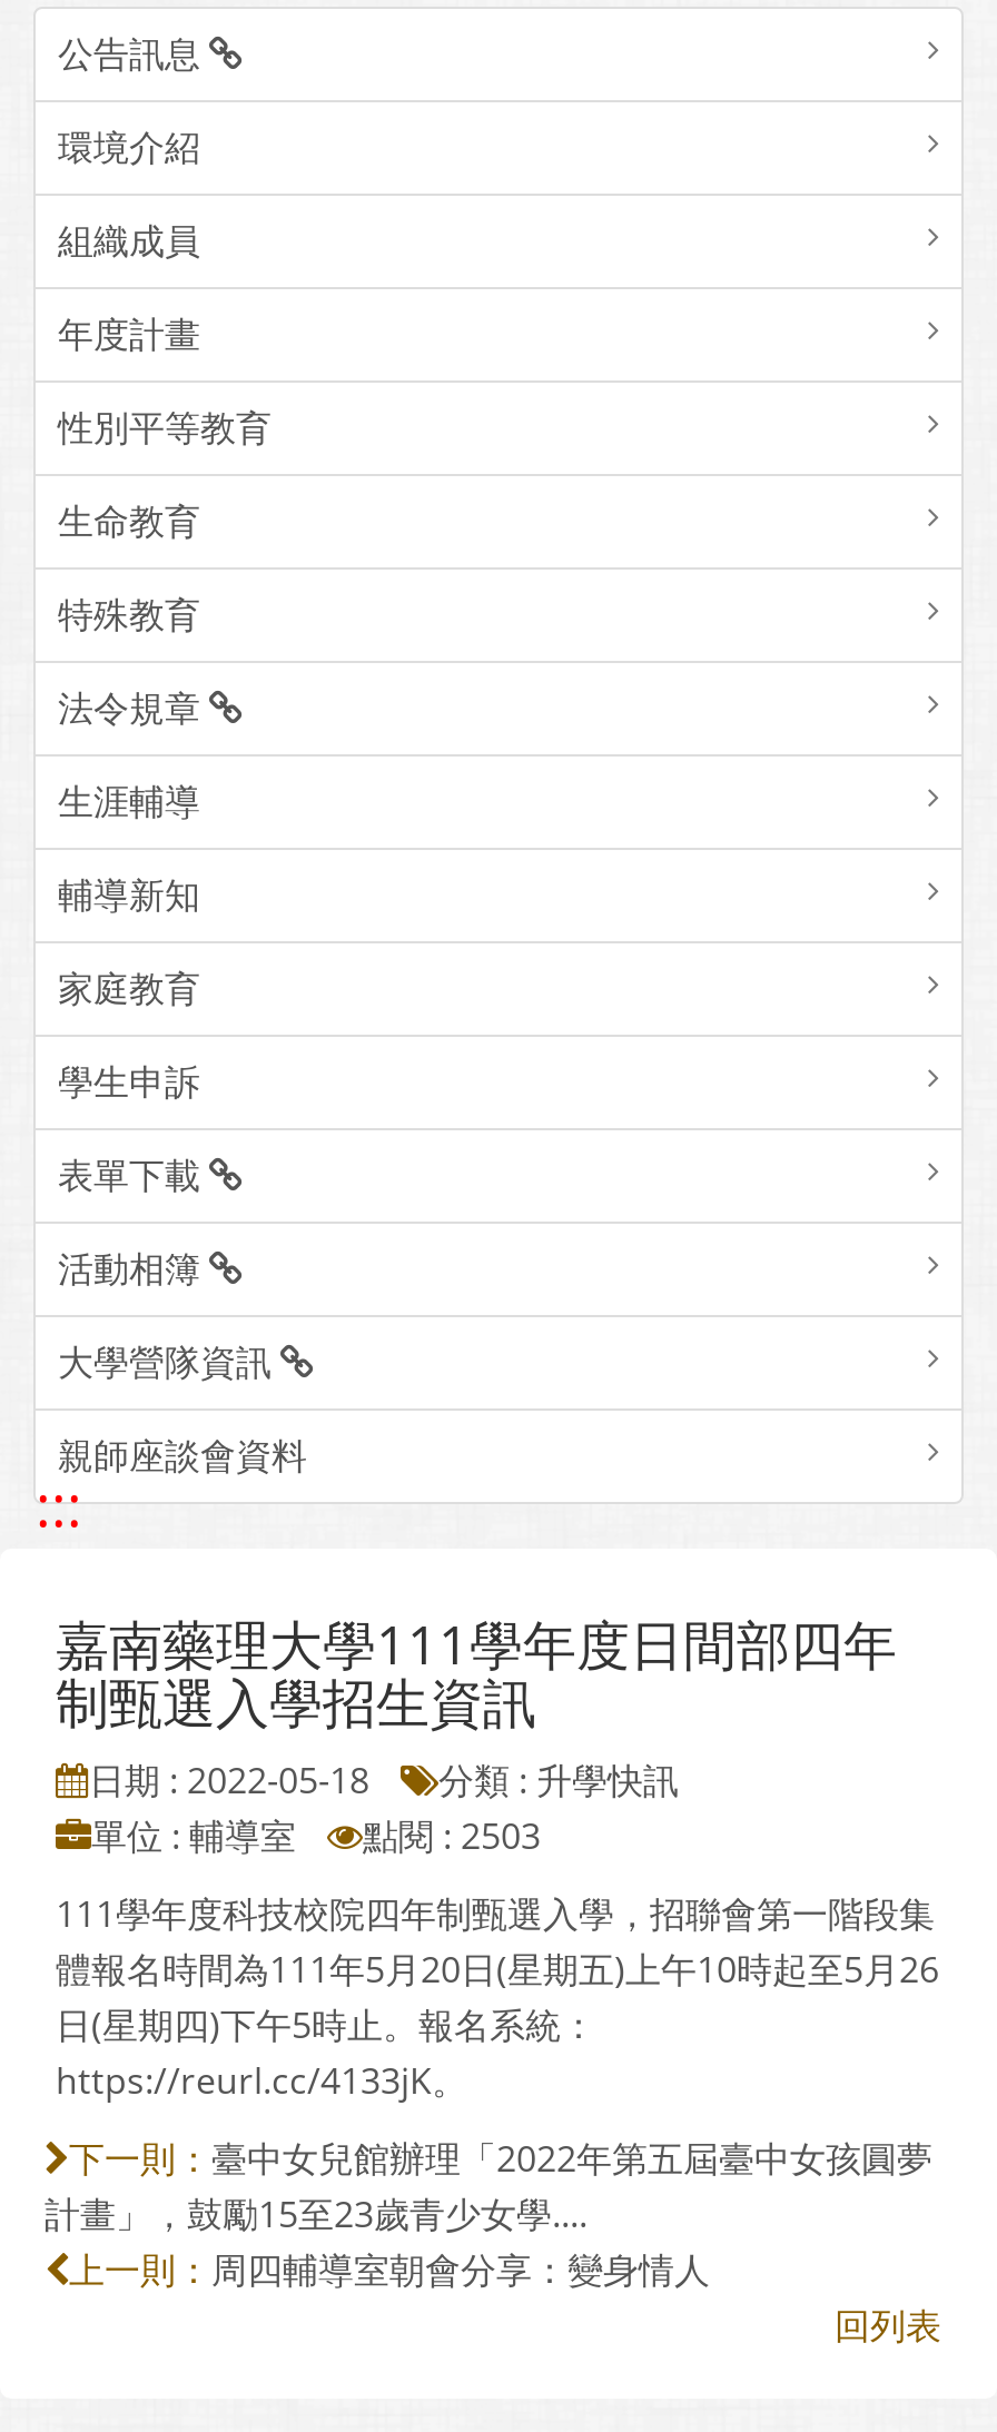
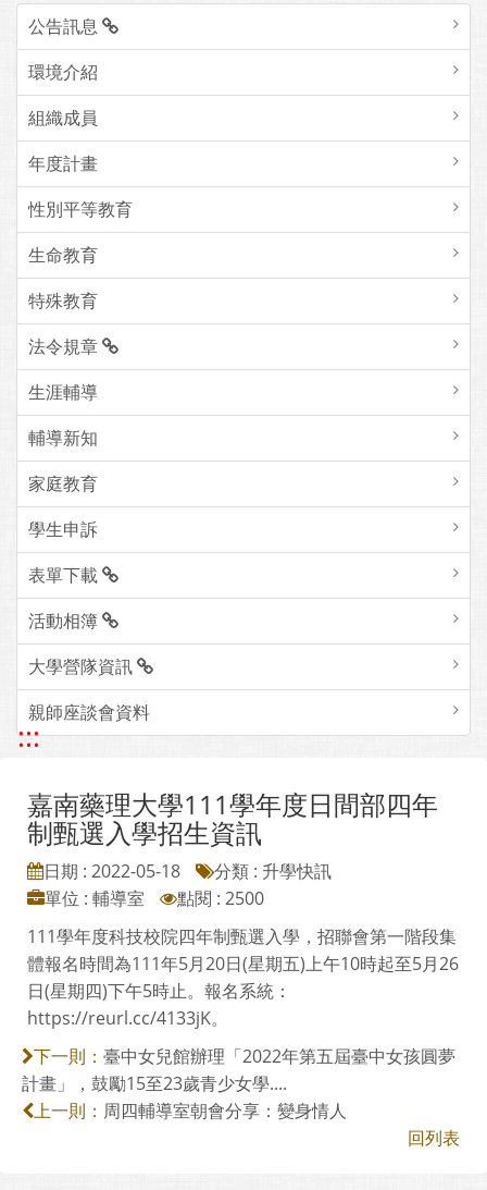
- 單位 : 輔導室 點閱 : 2503
+ 單位 : 輔導室 點閱 : 2500
